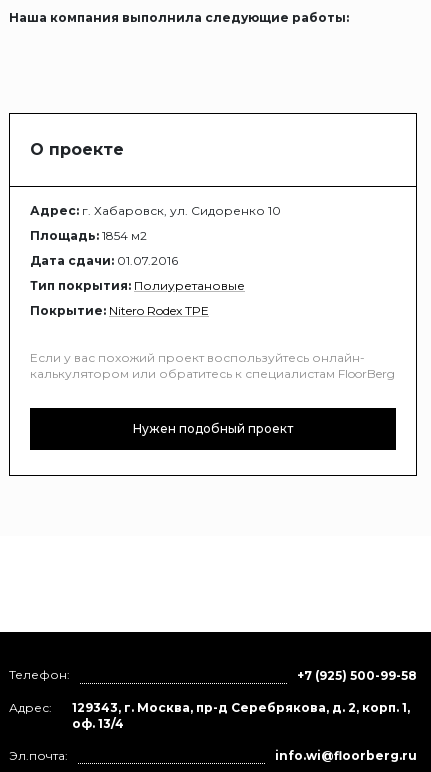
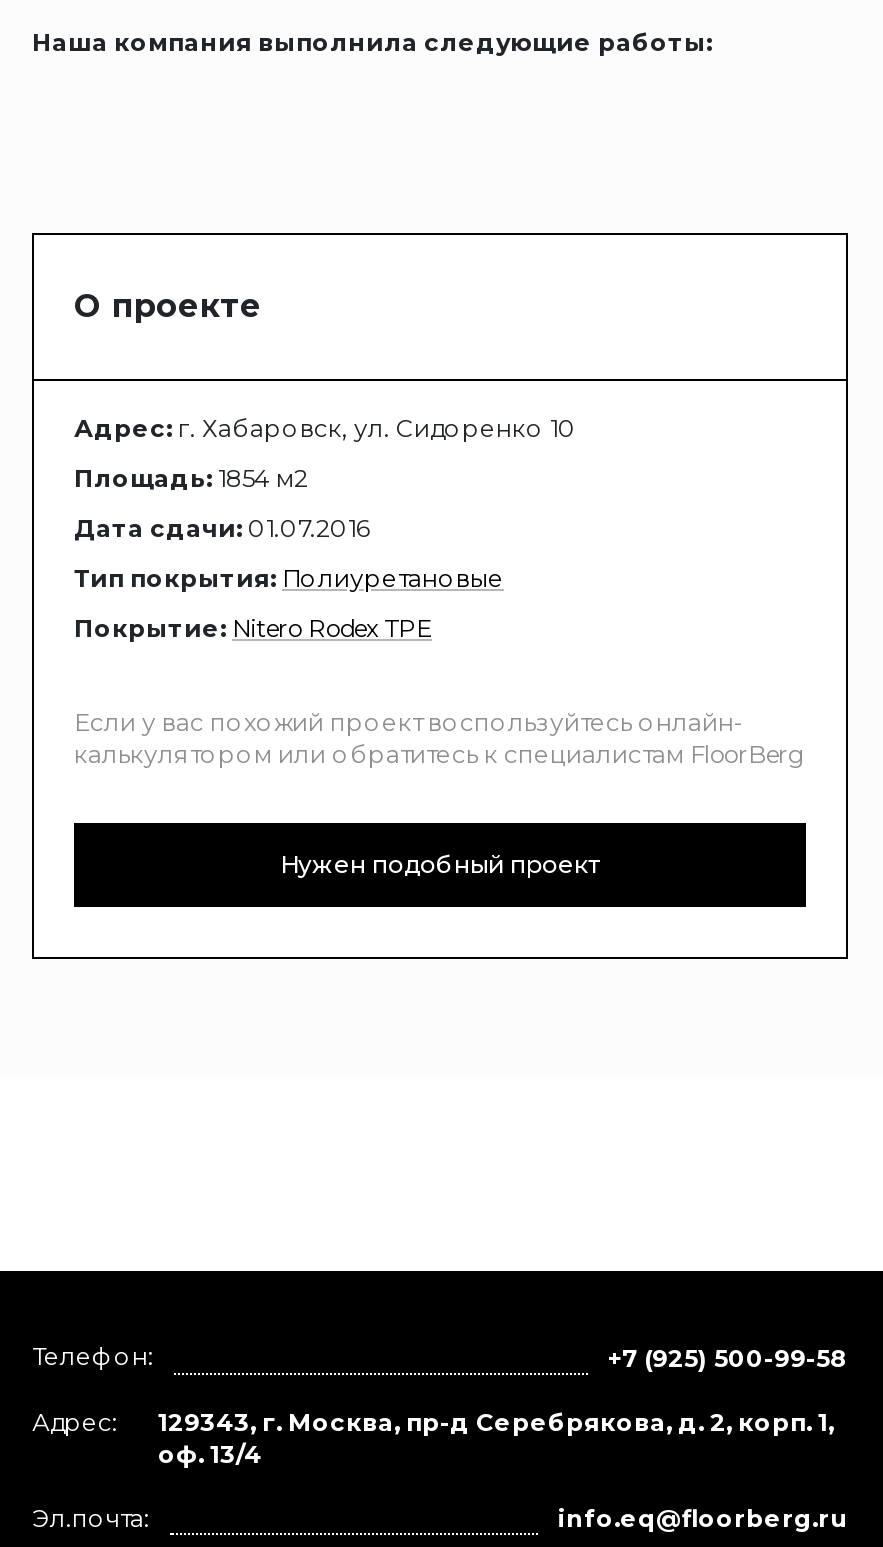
- info.wi@floorberg.ru
+ info.eq@floorberg.ru
